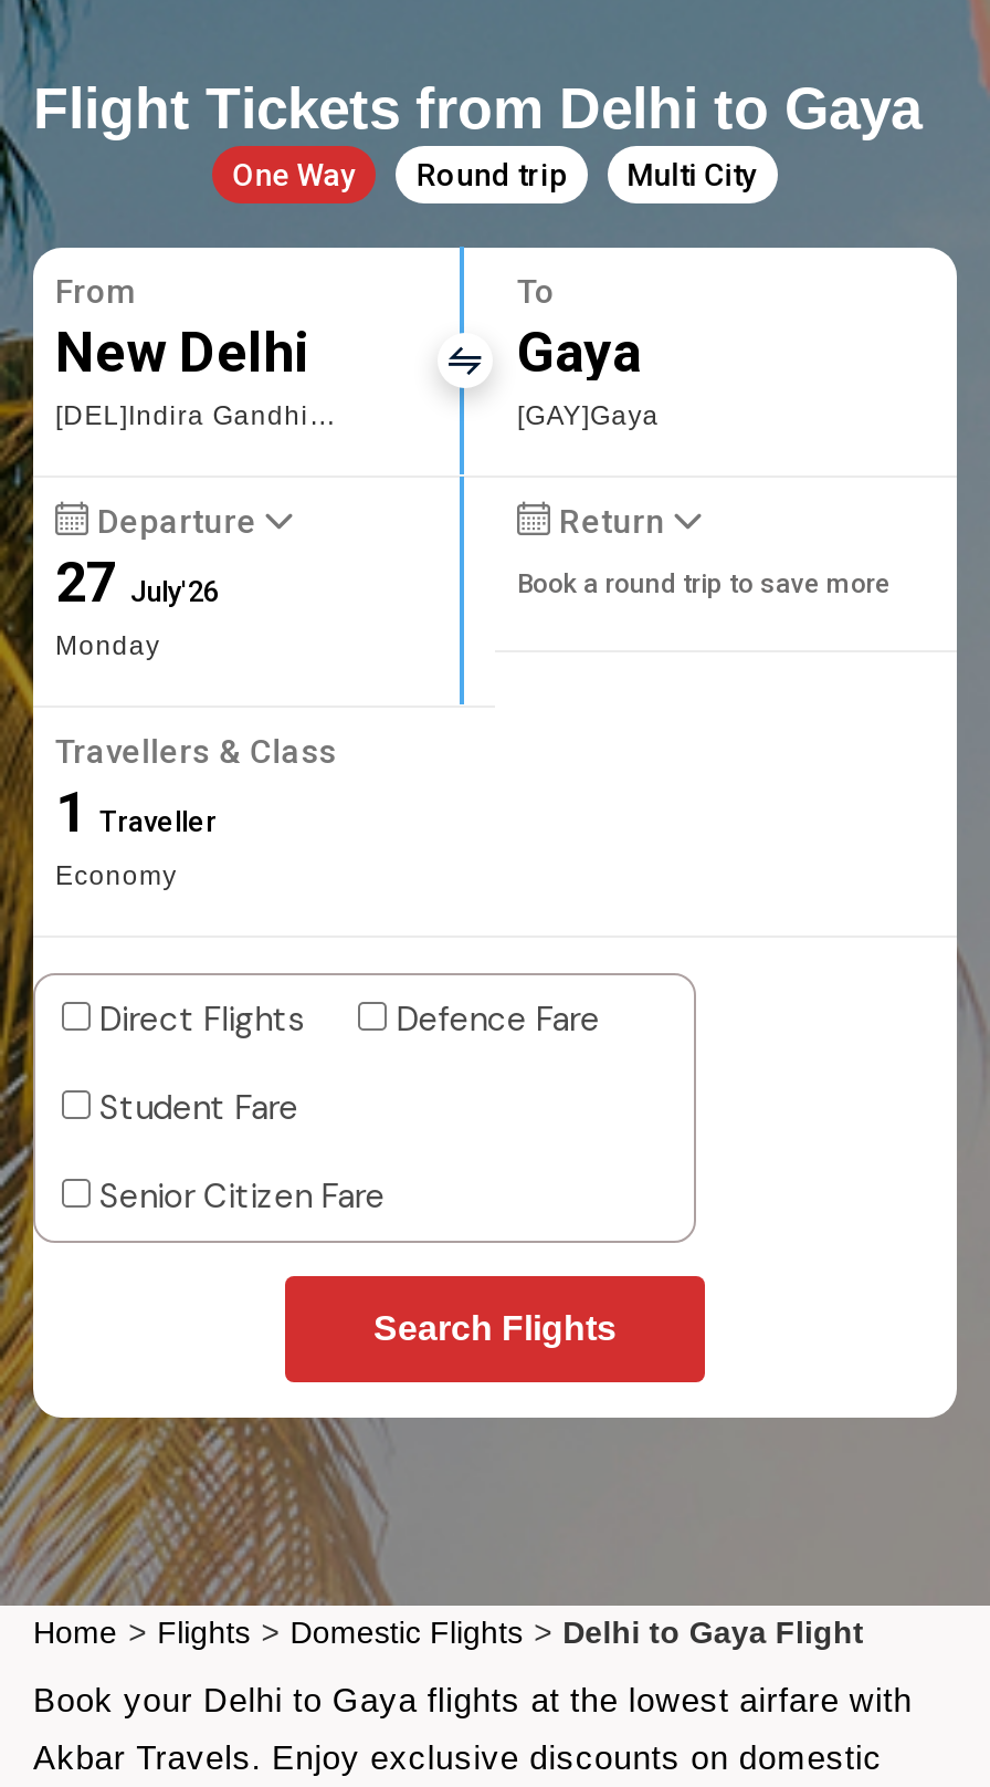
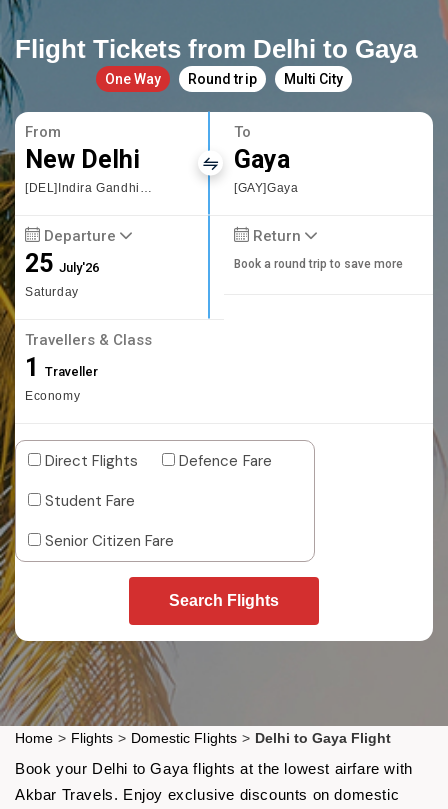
- 27 July'26
- Monday
+ 25 July'26
+ Saturday
